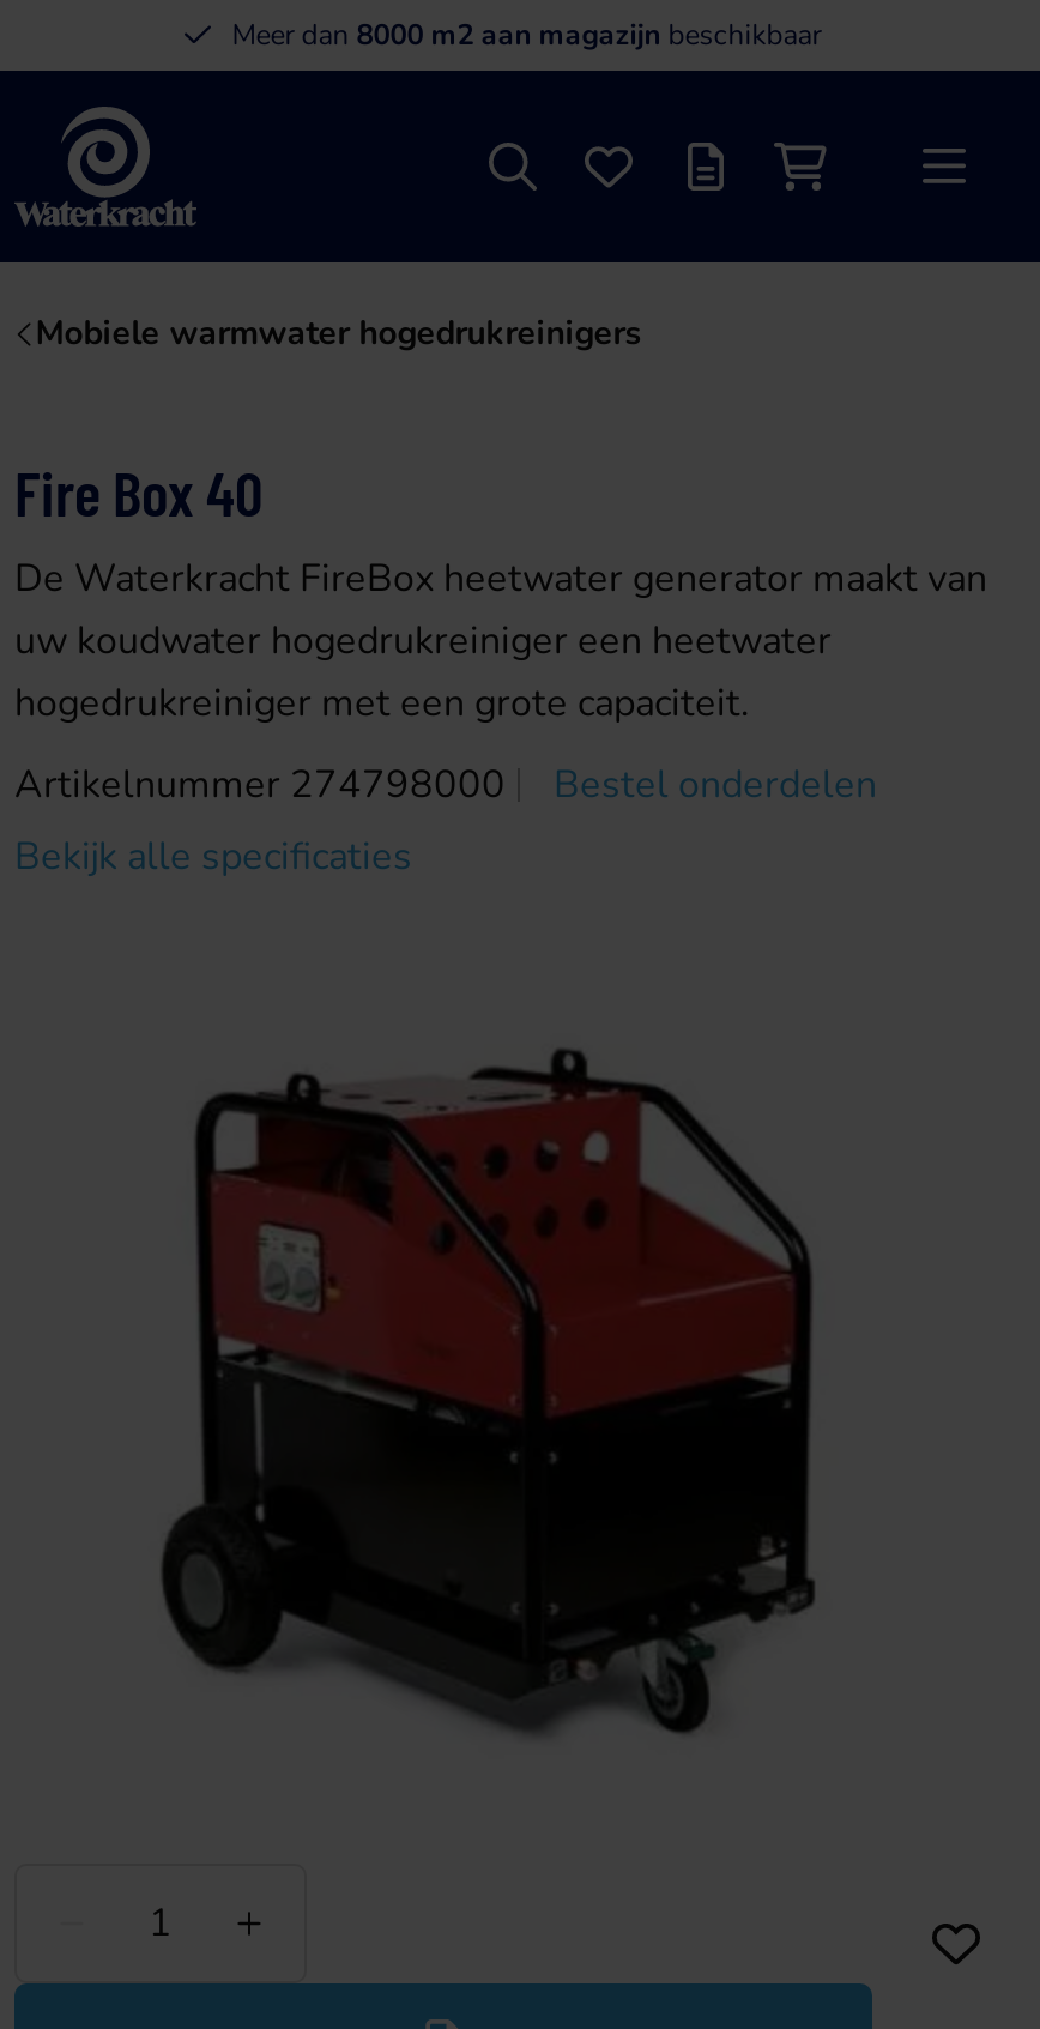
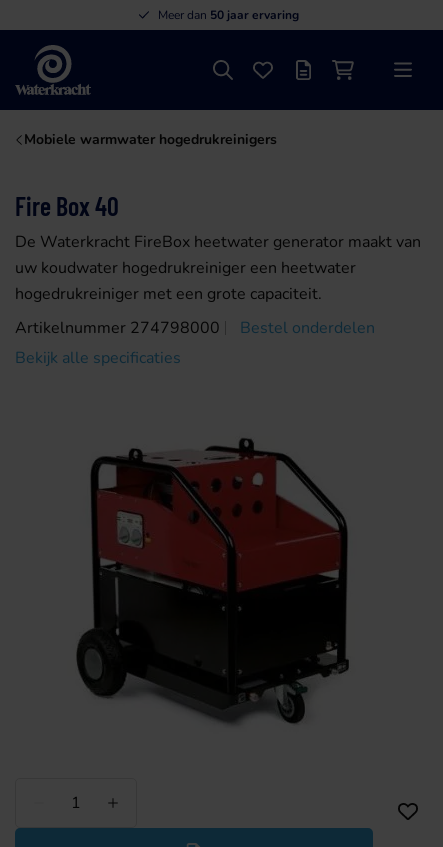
- Meer dan 8000 m2 aan magazijn beschikbaar
+ Meer dan 50 jaar ervaring
